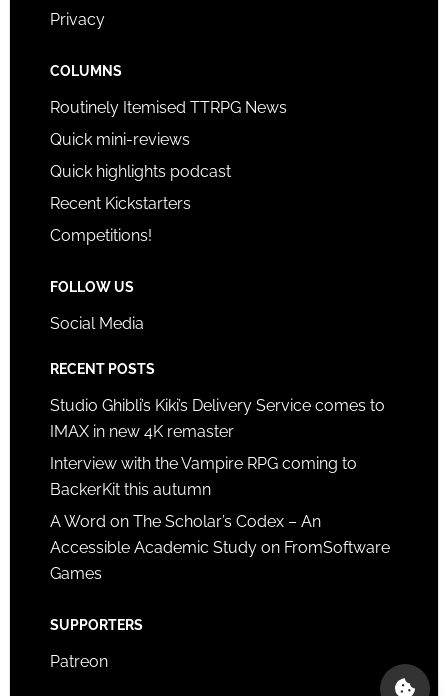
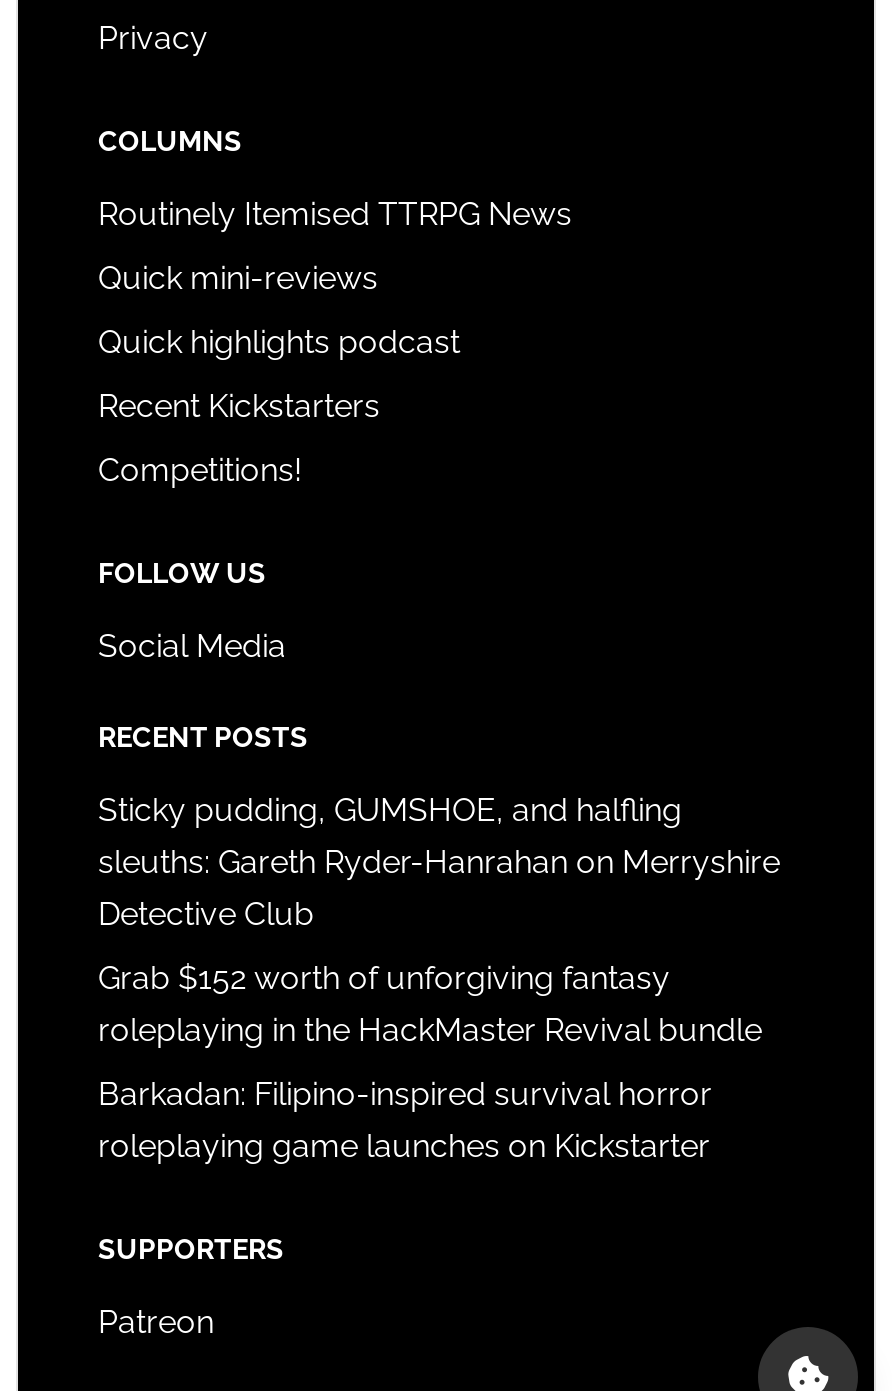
- Studio Ghibli’s Kiki’s Delivery Service comes to
- IMAX in new 4K remaster
+ Sticky pudding, GUMSHOE, and halfling
+ sleuths: Gareth Ryder-Hanrahan on Merryshire
+ Detective Club

- Interview with the Vampire RPG coming to
- BackerKit this autumn
+ Grab $152 worth of unforgiving fantasy
+ roleplaying in the HackMaster Revival bundle

- A Word on The Scholar’s Codex – An
- Accessible Academic Study on FromSoftware
- Games
+ Barkadan: Filipino-inspired survival horror
+ roleplaying game launches on Kickstarter
